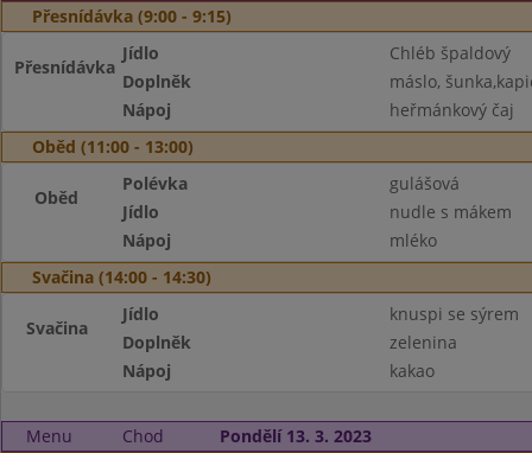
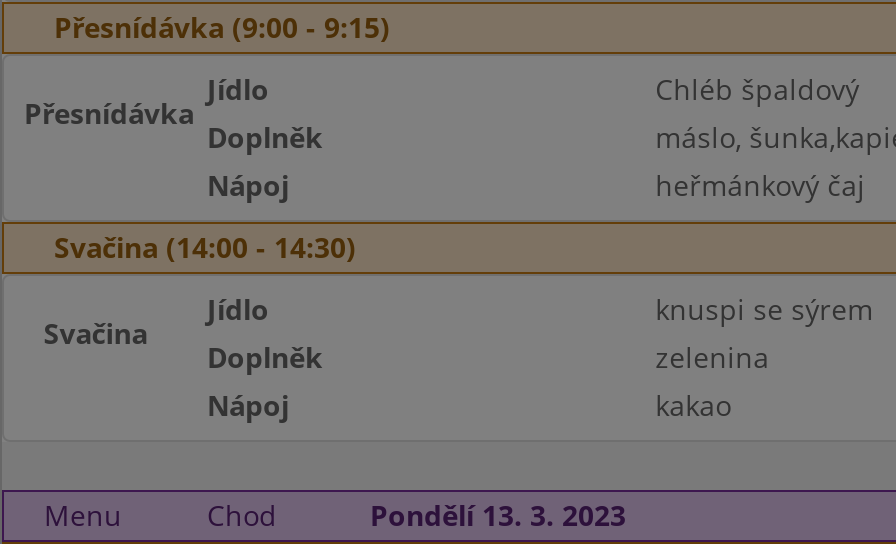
- Oběd (11:00 - 13:00)
- Oběd

- Polévka
- gulášová
- Jídlo
- nudle s mákem
- Nápoj
- mléko
